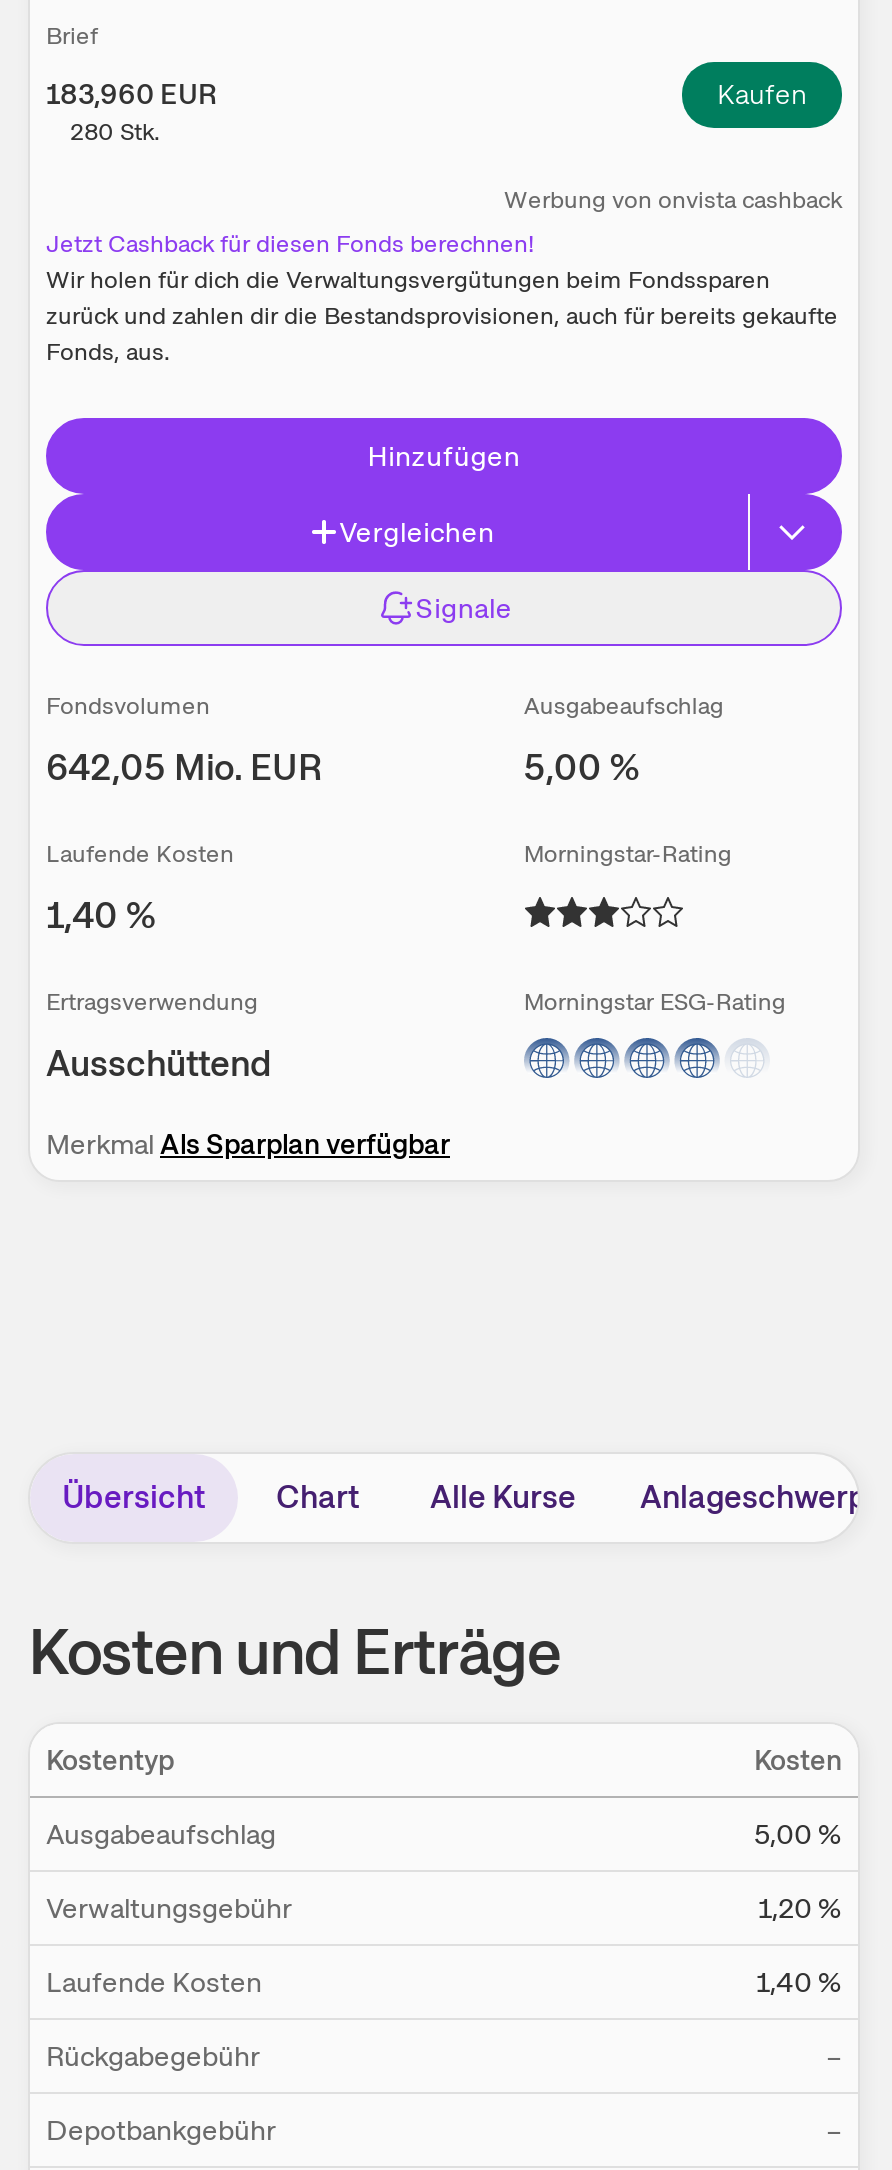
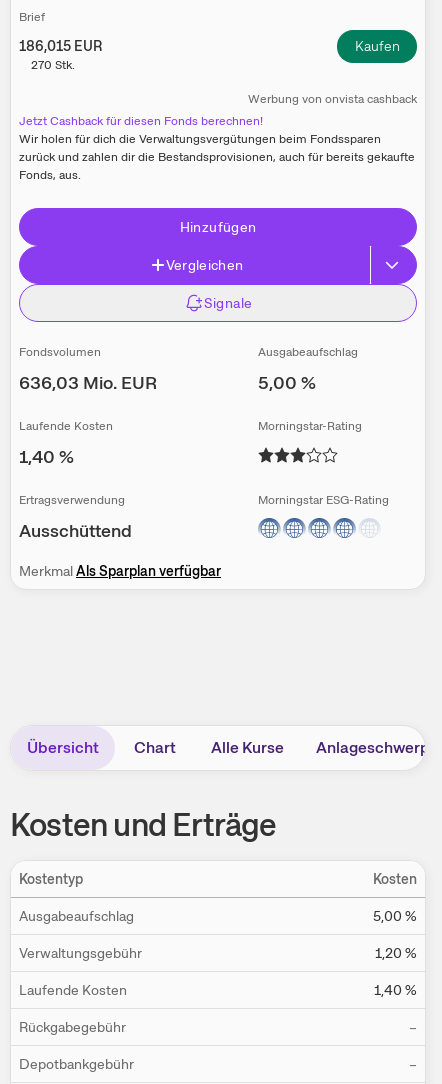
- 183,960 EUR
+ 186,015 EUR

- 280 Stk.
+ 270 Stk.

- 642,05 Mio. EUR
+ 636,03 Mio. EUR
